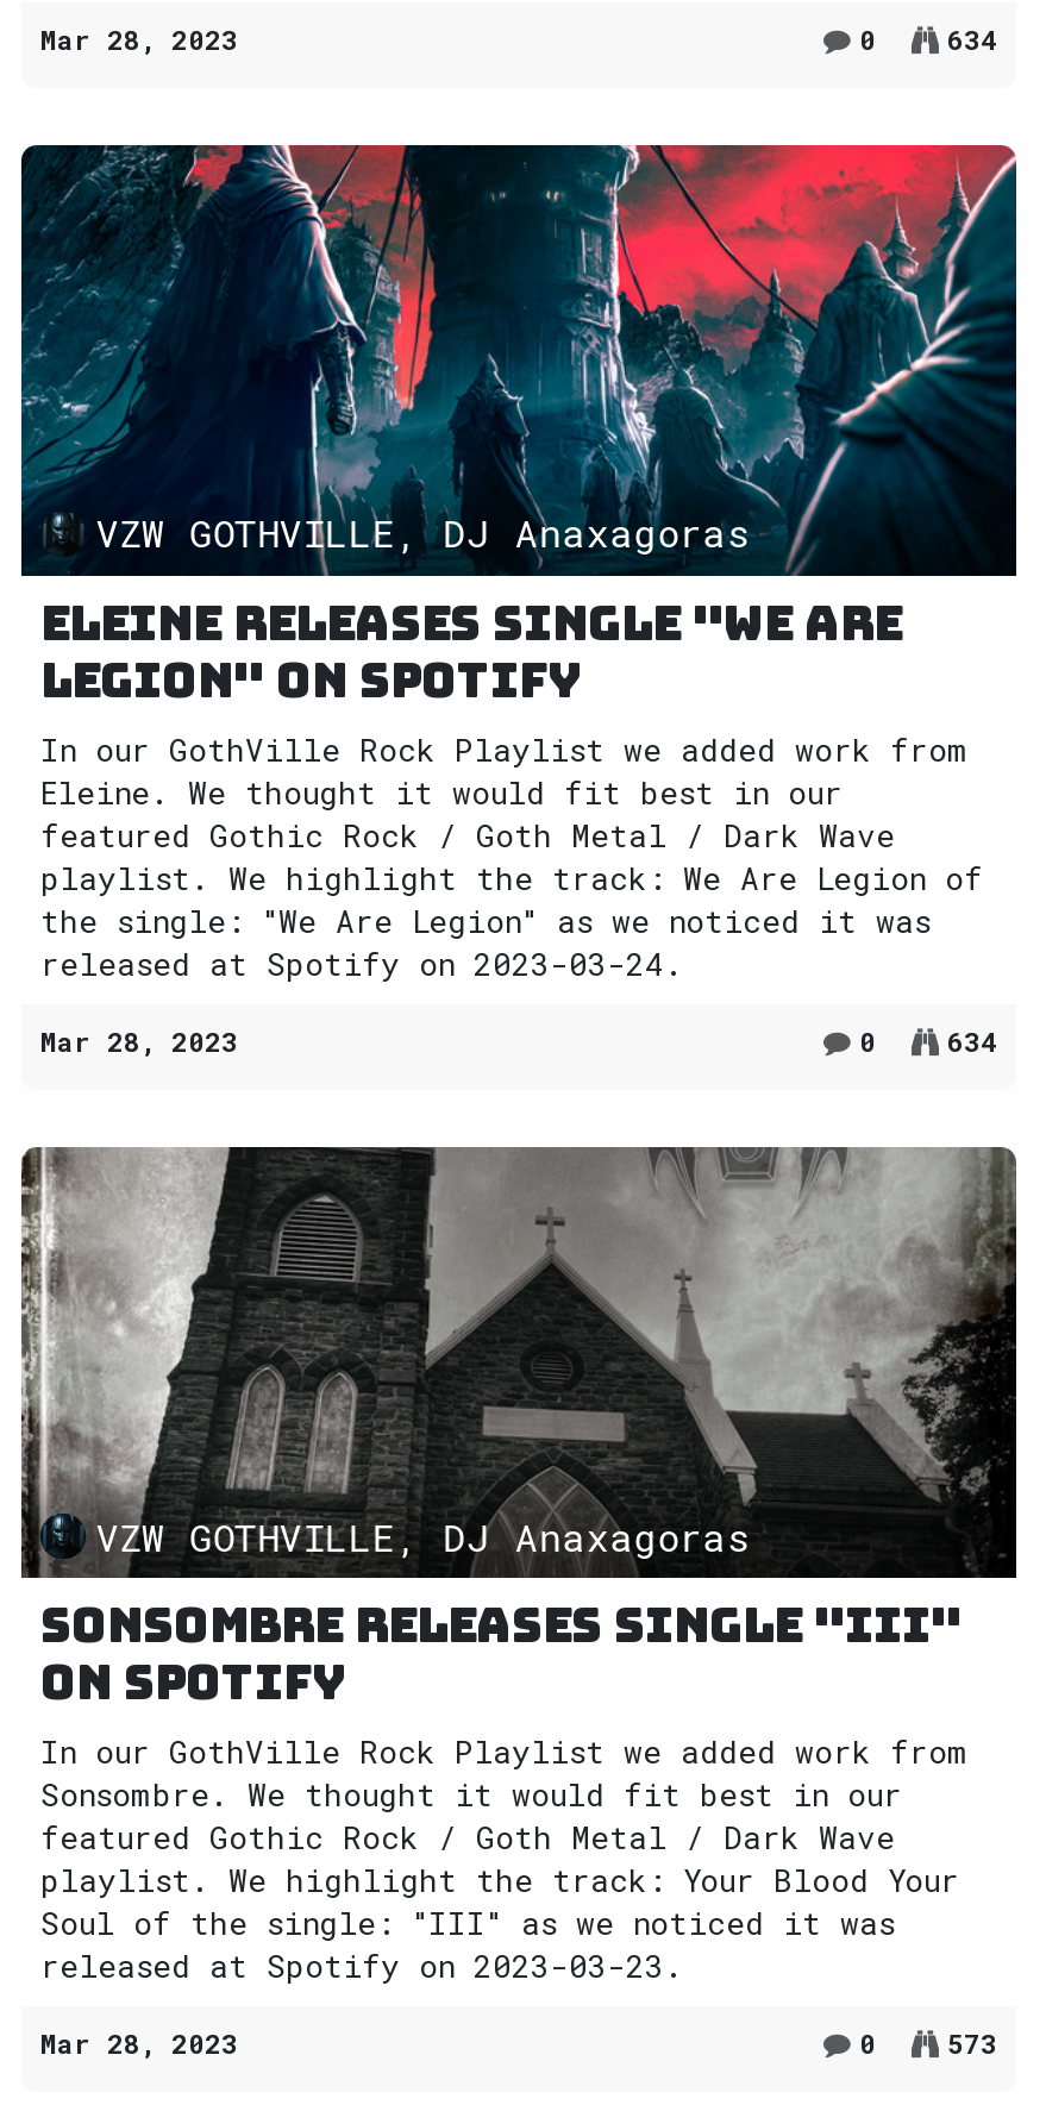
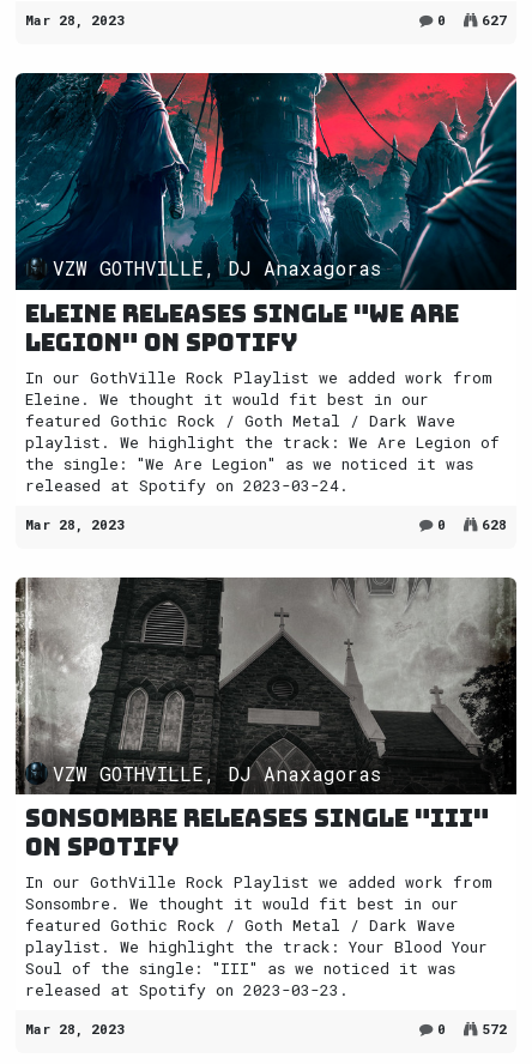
- 0 634
+ 0 627

- 0 634
+ 0 628

- 0 573
+ 0 572
